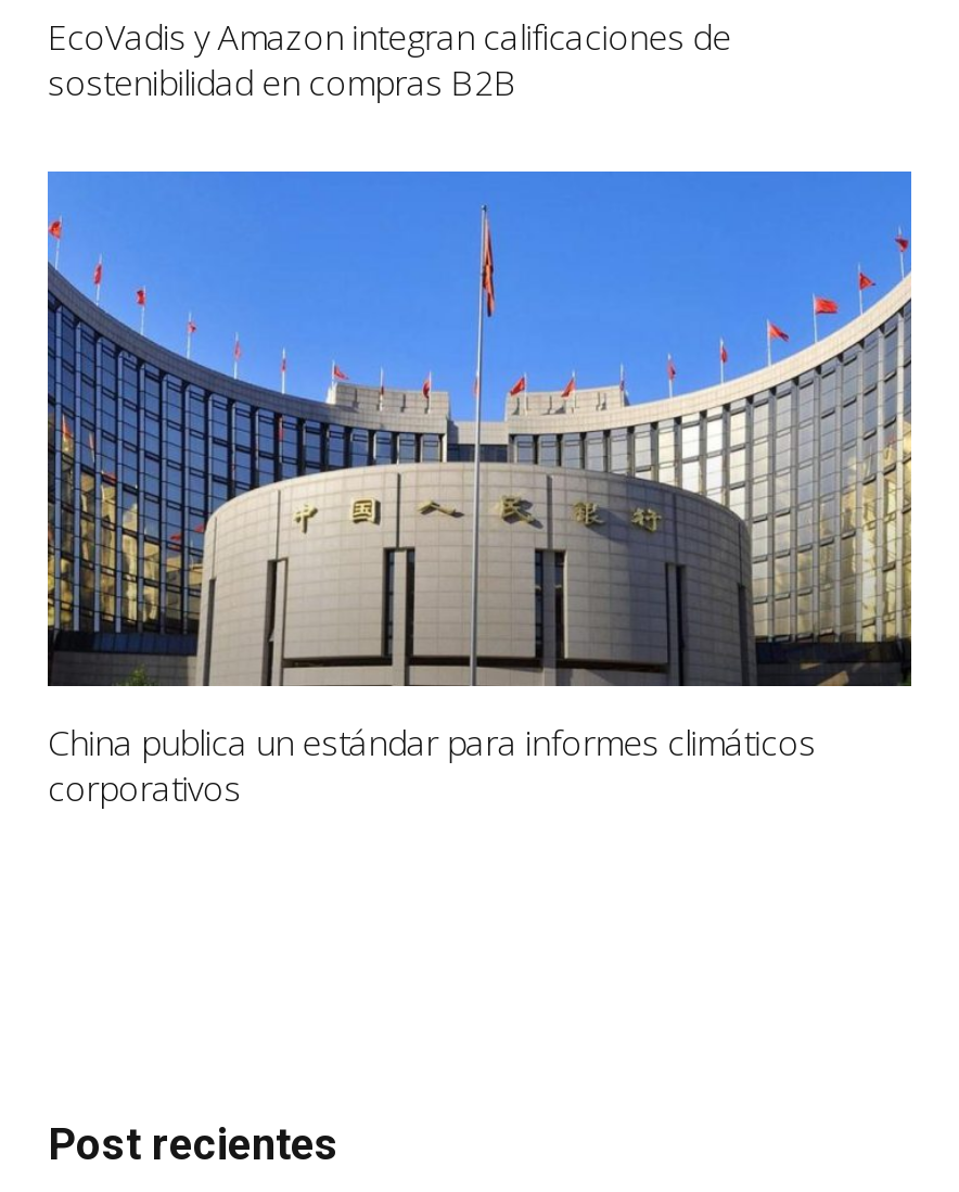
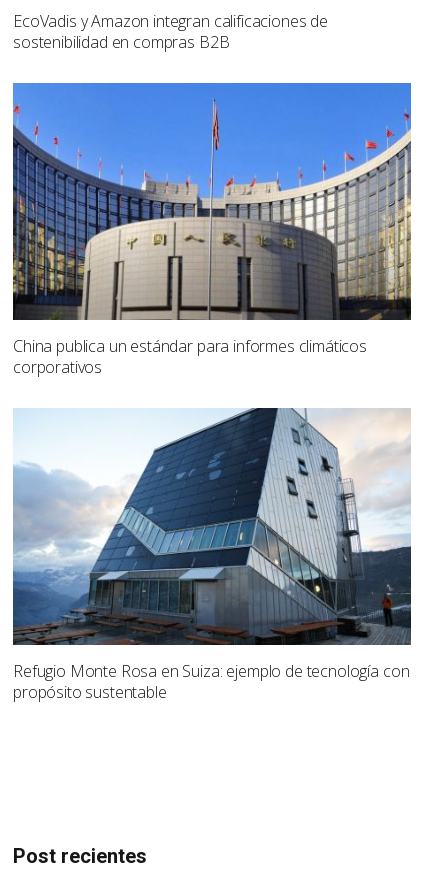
+ [image]
+ Refugio Monte Rosa en Suiza: ejemplo de tecnología con
+ propósito sustentable
